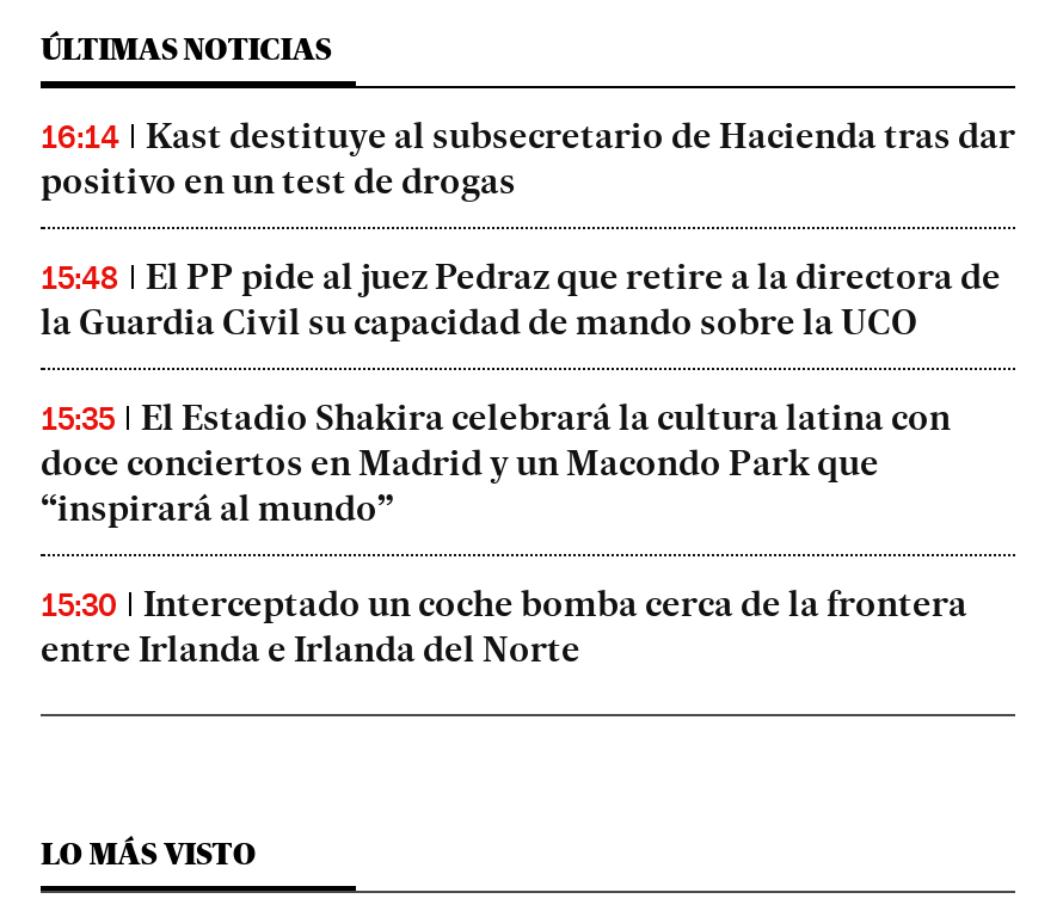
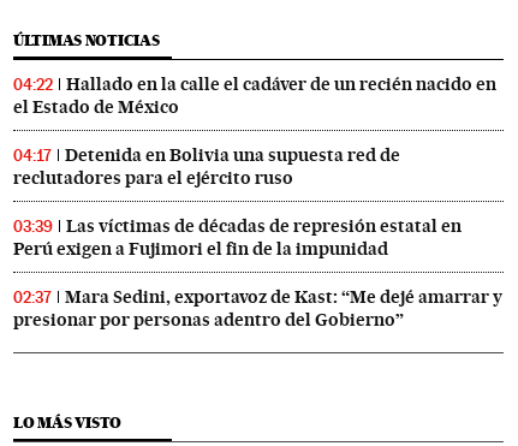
- 16:14
- Kast destituye al subsecretario de Hacienda tras dar
- positivo en un test de drogas
+ 04:22
+ Hallado en la calle el cadáver de un recién nacido en
+ el Estado de México

- 15:48
- El PP pide al juez Pedraz que retire a la directora de
- la Guardia Civil su capacidad de mando sobre la UCO
+ 04:17
+ Detenida en Bolivia una supuesta red de
+ reclutadores para el ejército ruso

- 15:35
- El Estadio Shakira celebrará la cultura latina con
- doce conciertos en Madrid y un Macondo Park que
- “inspirará al mundo”
+ 03:39
+ Las víctimas de décadas de represión estatal en
+ Perú exigen a Fujimori el fin de la impunidad

- 15:30
- Interceptado un coche bomba cerca de la frontera
- entre Irlanda e Irlanda del Norte
+ 02:37
+ Mara Sedini, exportavoz de Kast: “Me dejé amarrar y
+ presionar por personas adentro del Gobierno”
